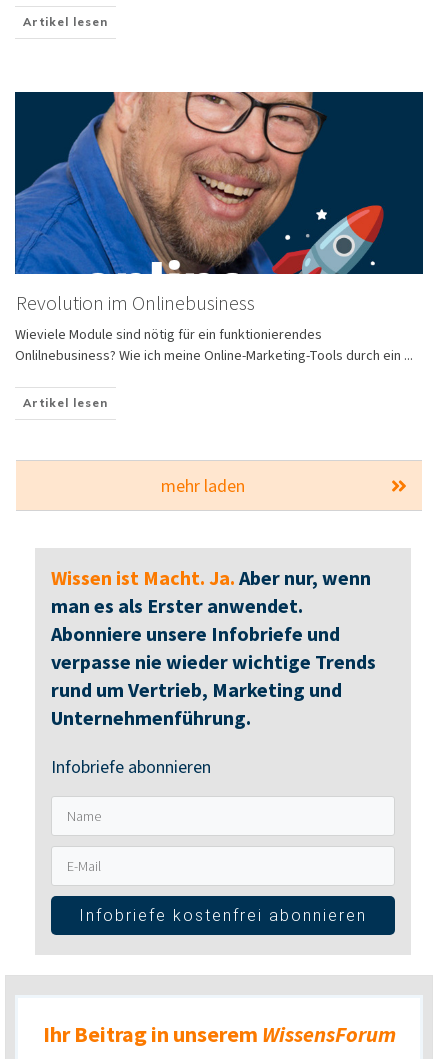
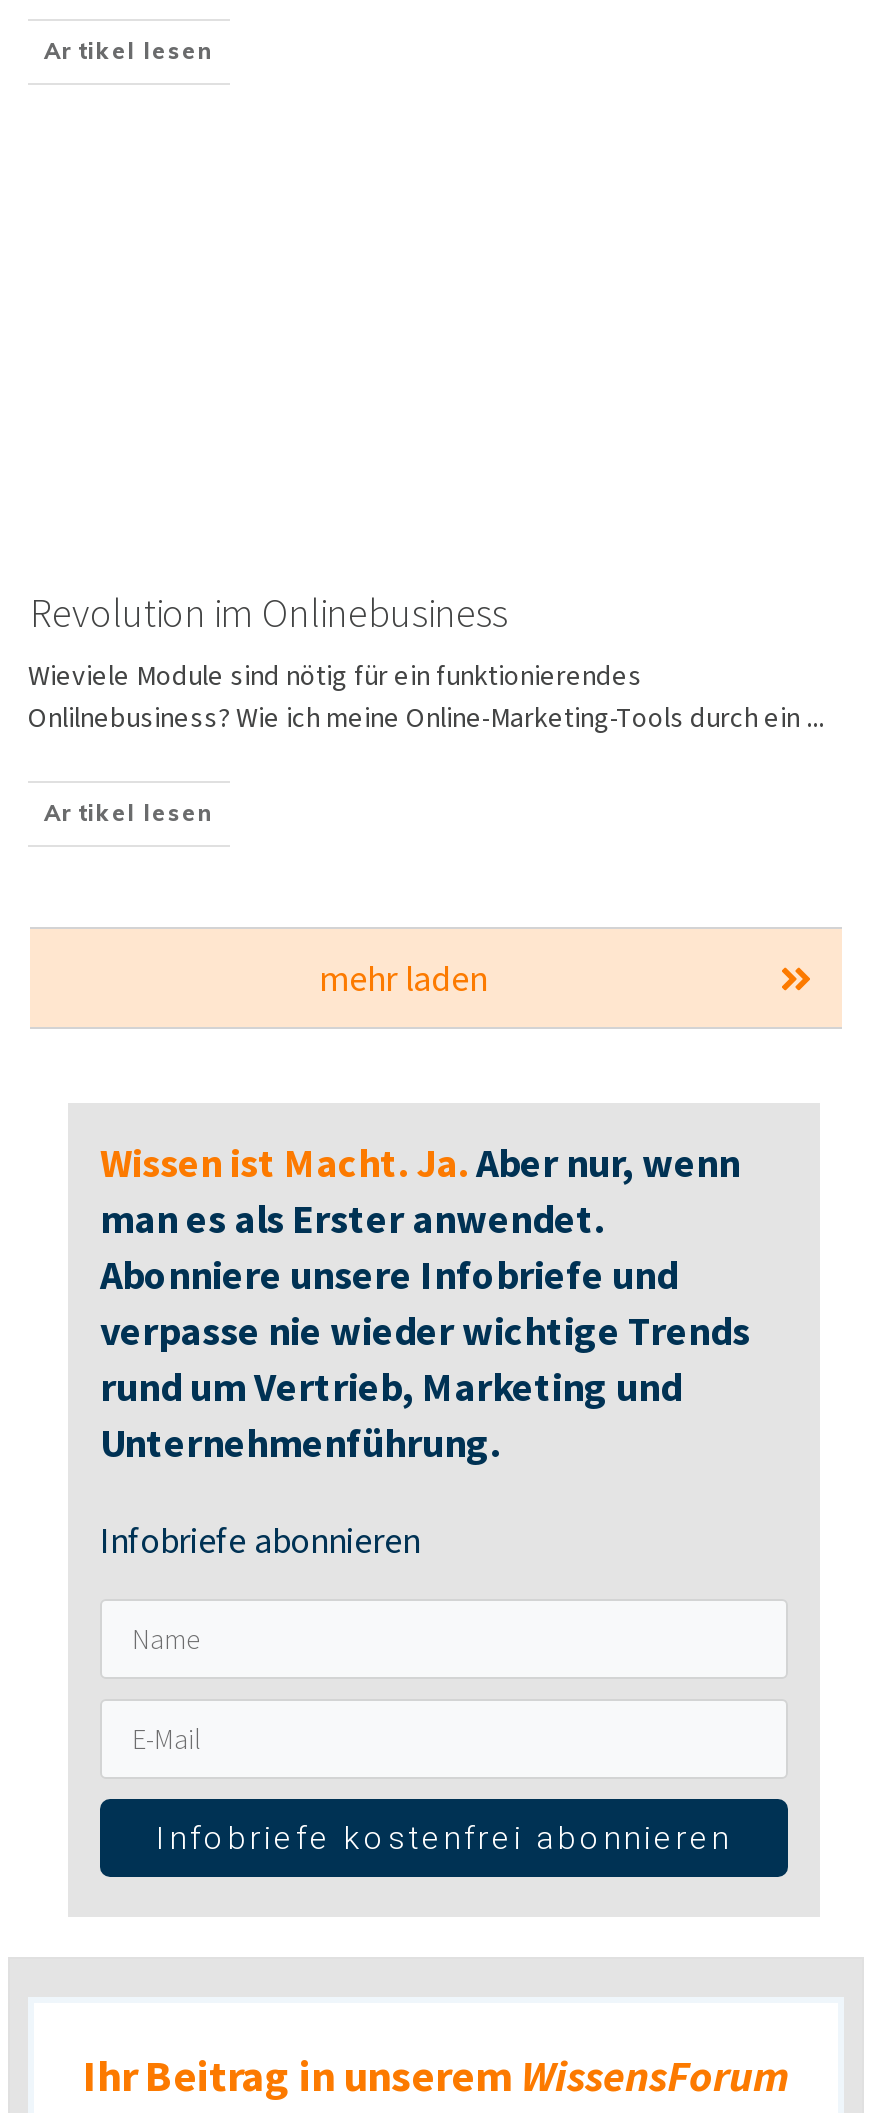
- [image]
